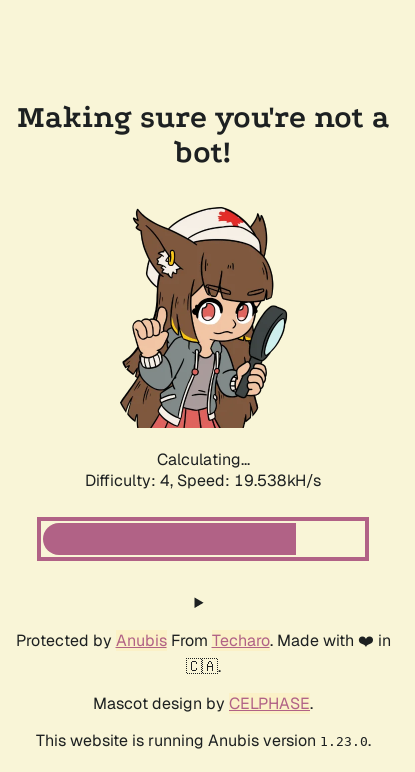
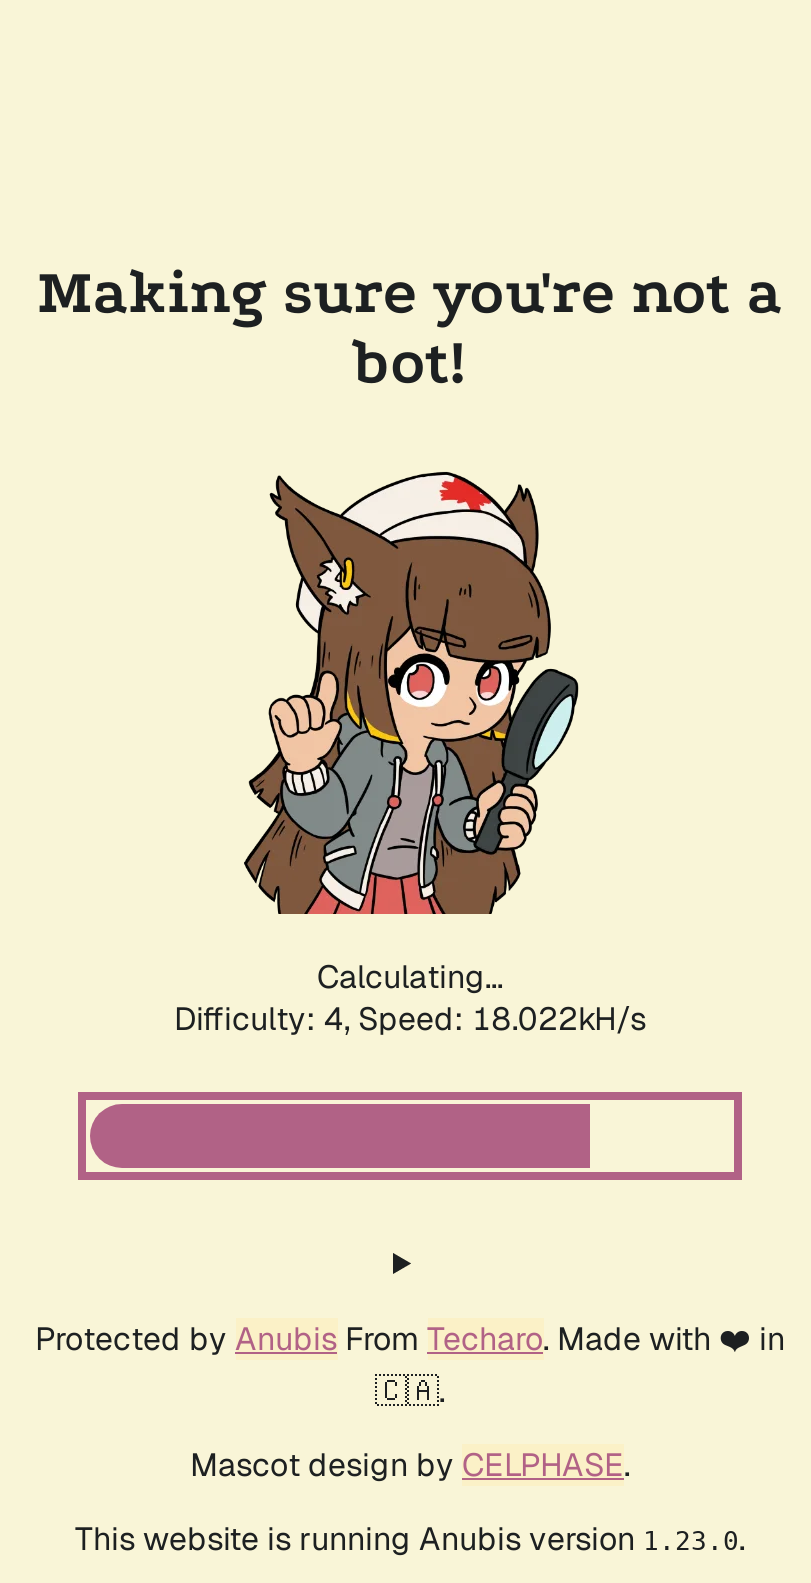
- Difficulty: 4, Speed: 19.538kH/s
+ Difficulty: 4, Speed: 18.022kH/s
